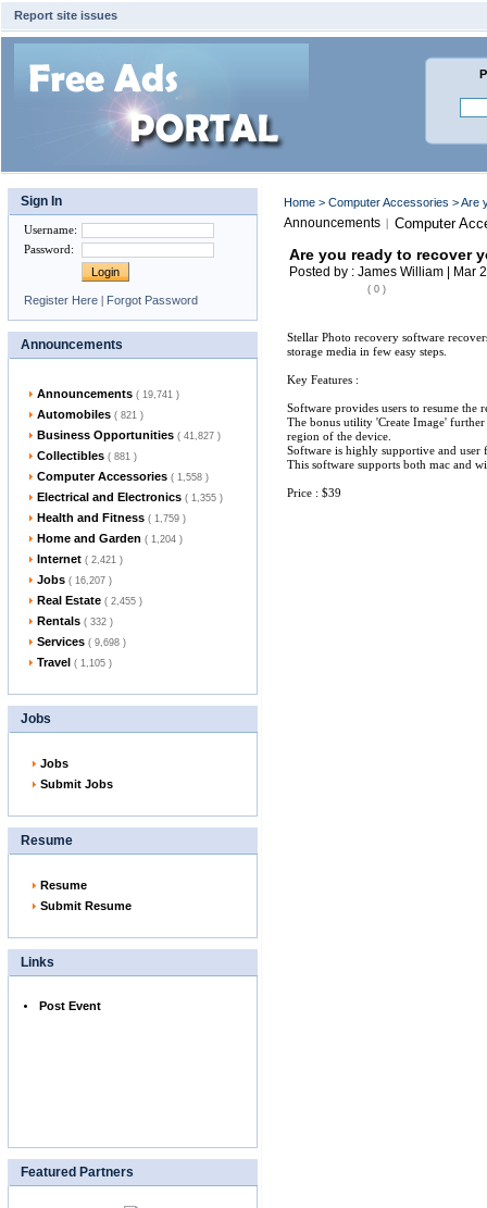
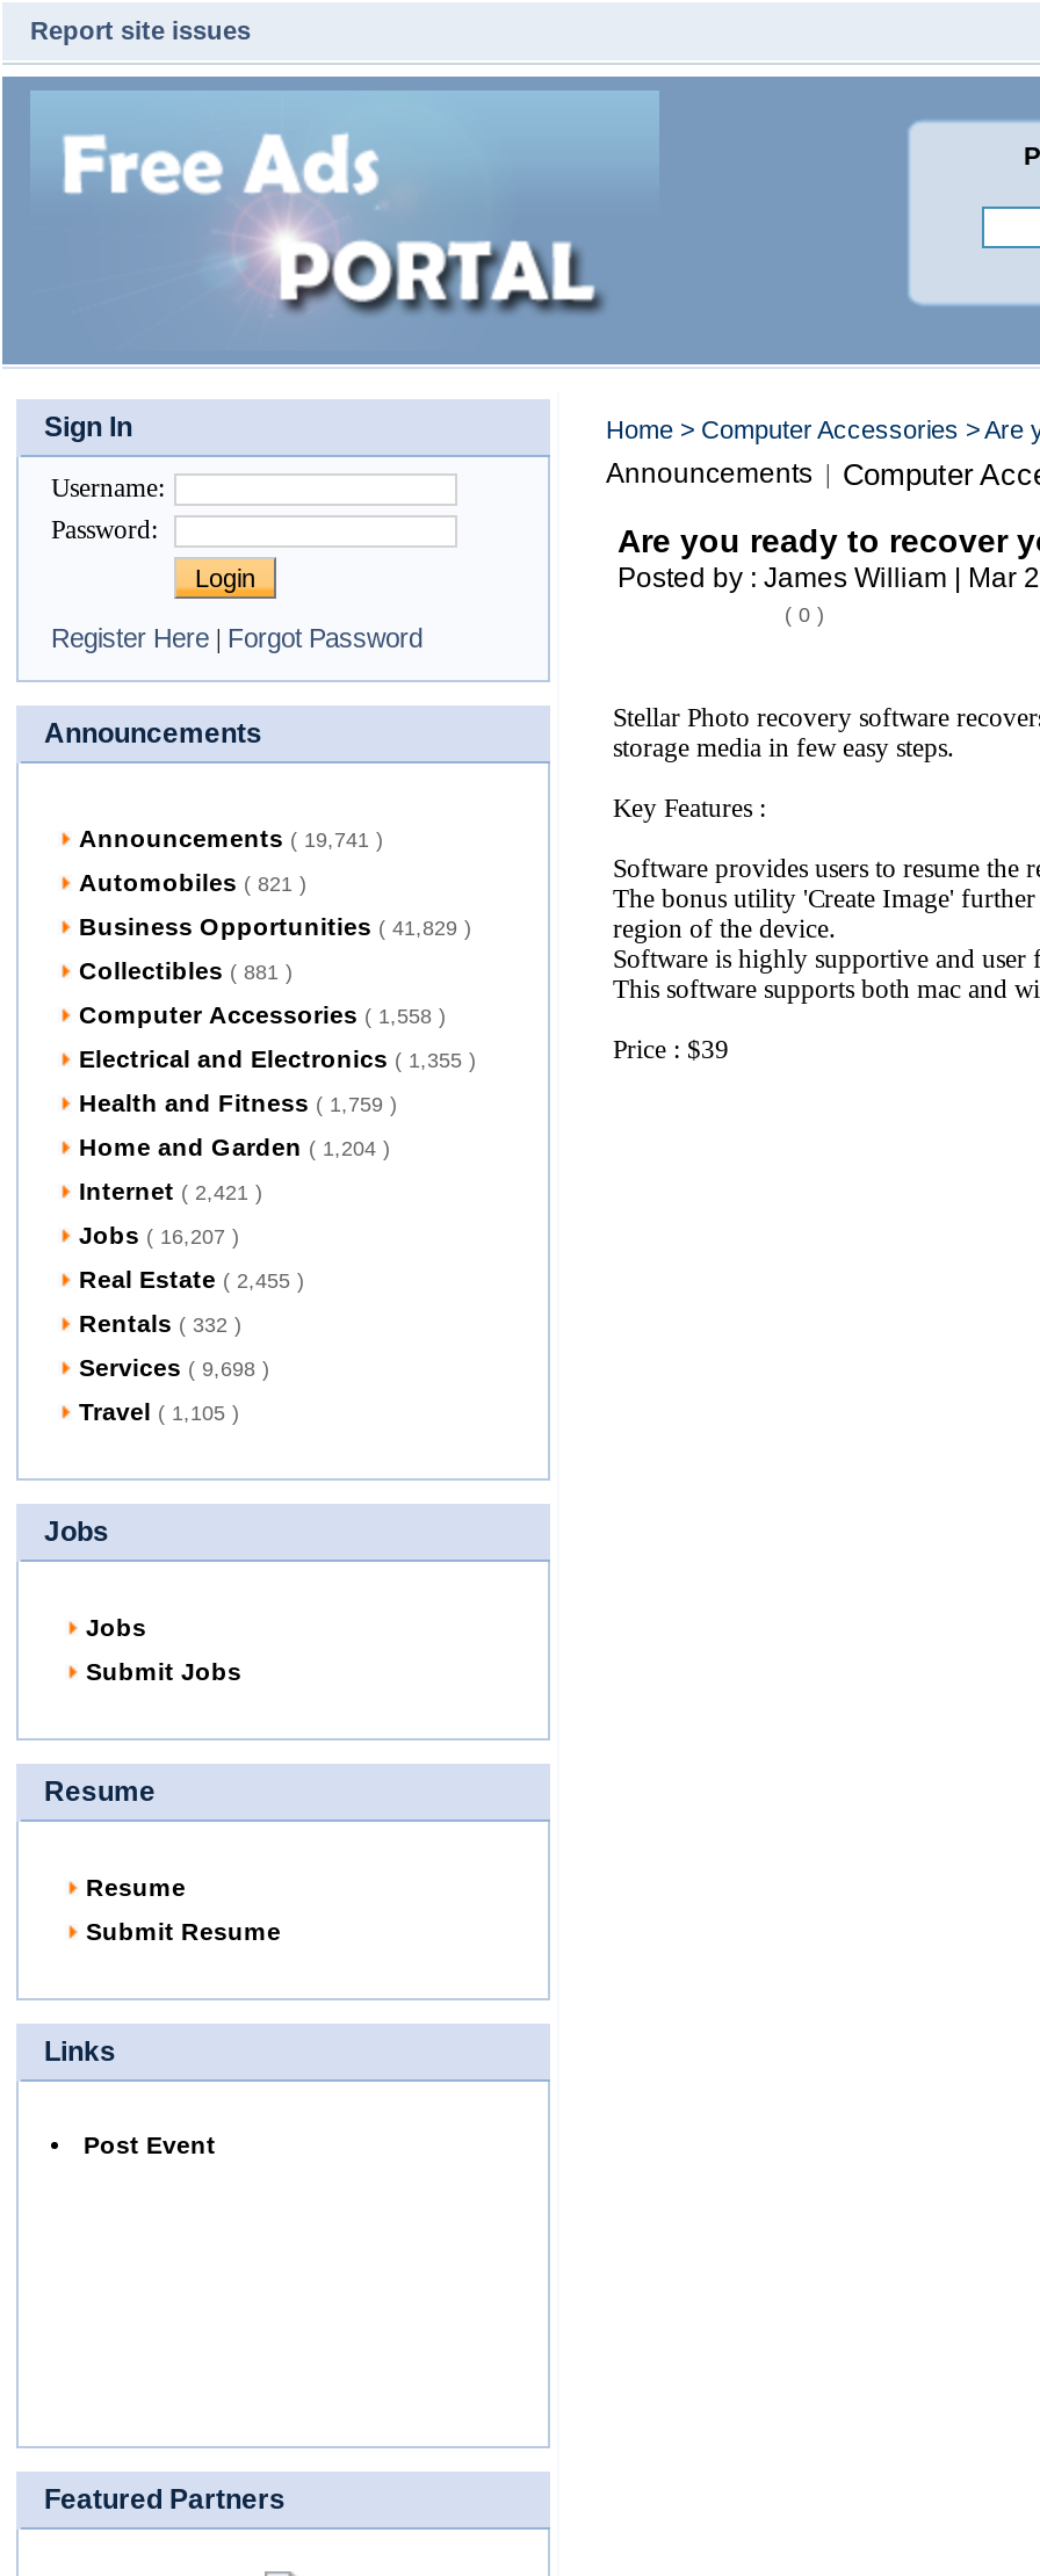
- Business Opportunities ( 41,827 )
+ Business Opportunities ( 41,829 )
